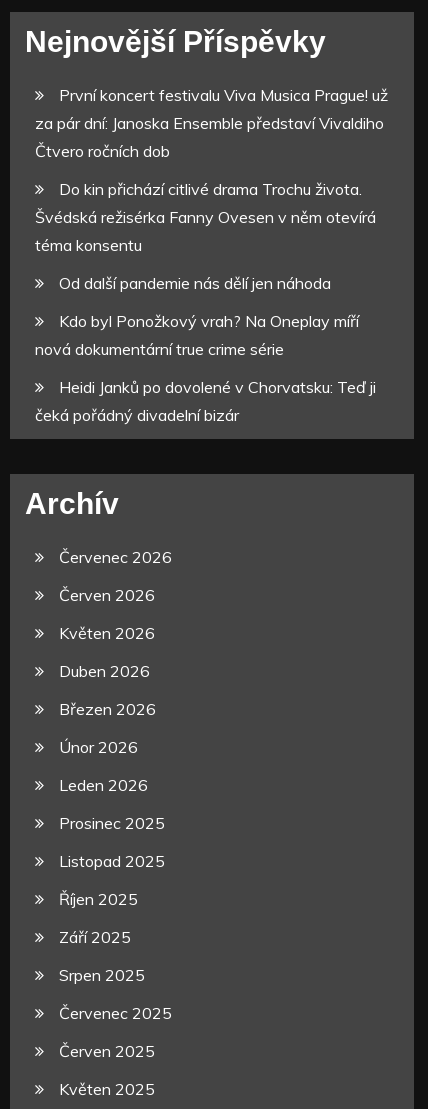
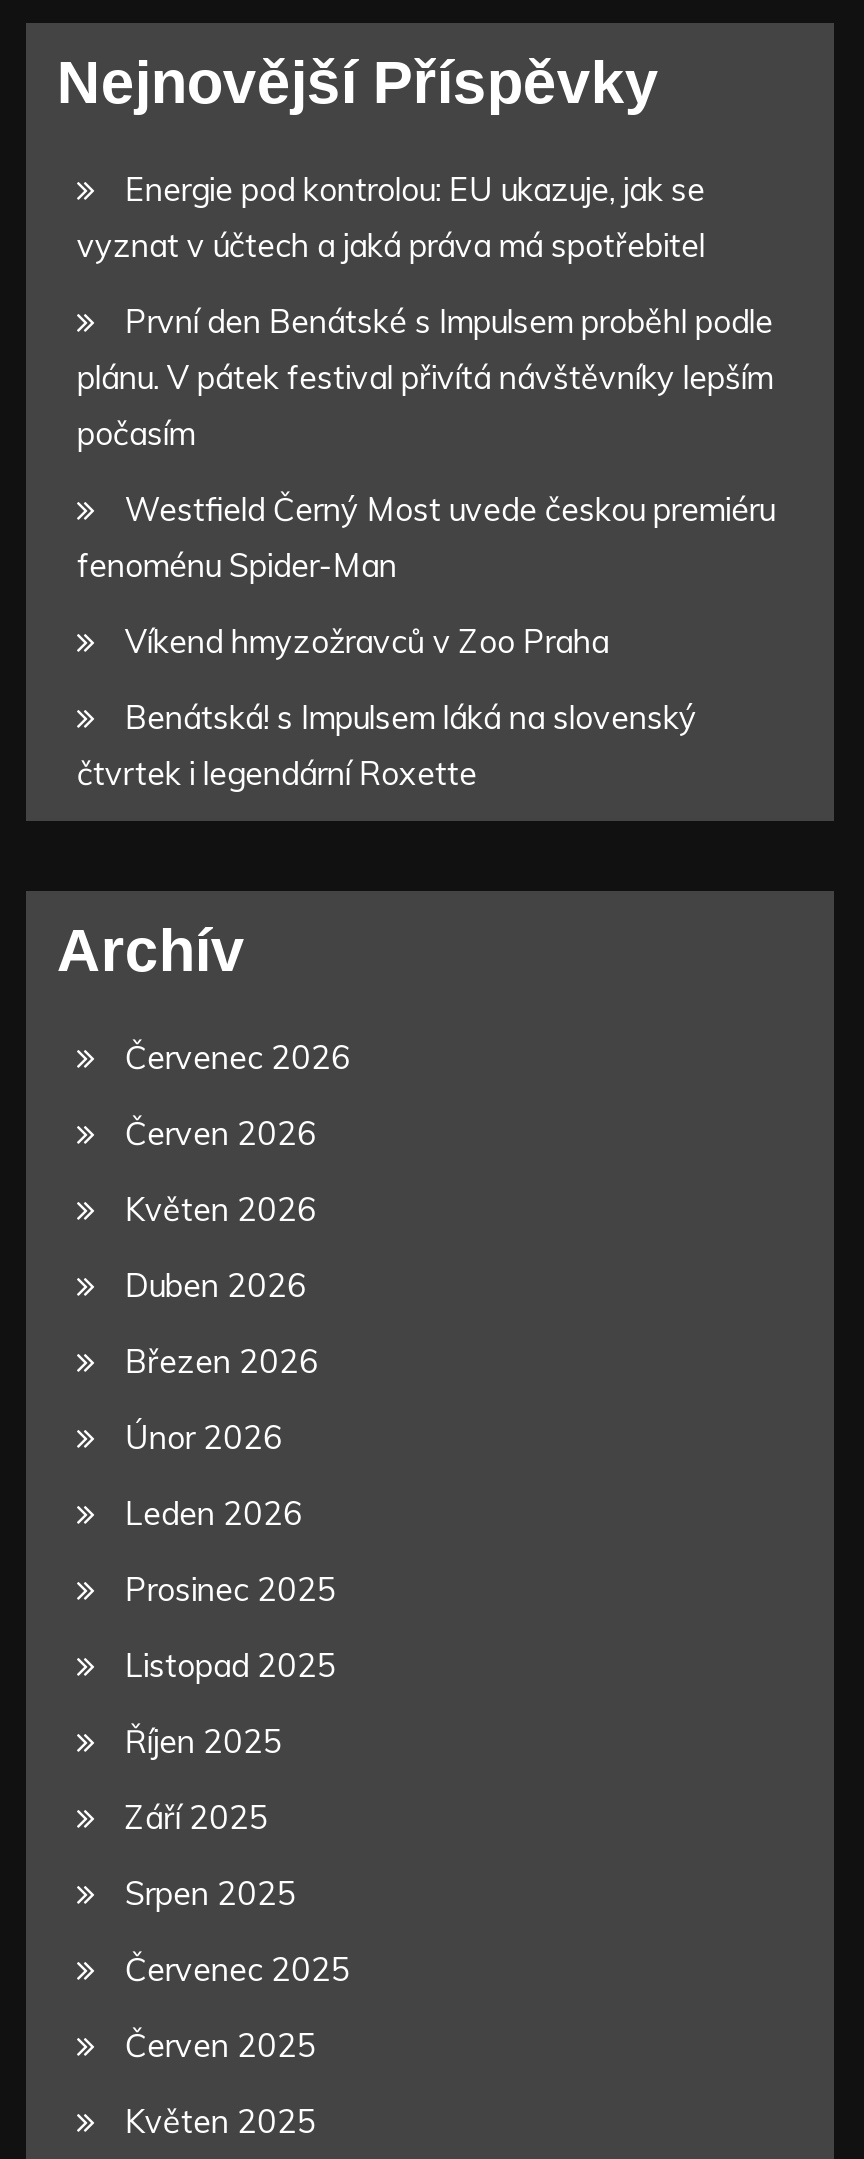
- První koncert festivalu Viva Musica Prague! už
- za pár dní: Janoska Ensemble představí Vivaldiho
- Čtvero ročních dob
+ Energie pod kontrolou: EU ukazuje, jak se
+ vyznat v účtech a jaká práva má spotřebitel

- Do kin přichází citlivé drama Trochu života.
- Švédská režisérka Fanny Ovesen v něm otevírá
- téma konsentu
+ První den Benátské s Impulsem proběhl podle
+ plánu. V pátek festival přivítá návštěvníky lepším
+ počasím

- Od další pandemie nás dělí jen náhoda
+ Westfield Černý Most uvede českou premiéru
+ fenoménu Spider-Man

- Kdo byl Ponožkový vrah? Na Oneplay míří
- nová dokumentární true crime série
+ Víkend hmyzožravců v Zoo Praha

- Heidi Janků po dovolené v Chorvatsku: Teď ji
- čeká pořádný divadelní bizár
+ Benátská! s Impulsem láká na slovenský
+ čtvrtek i legendární Roxette
